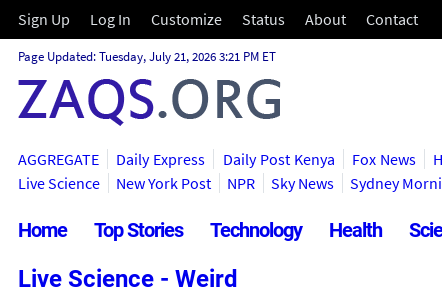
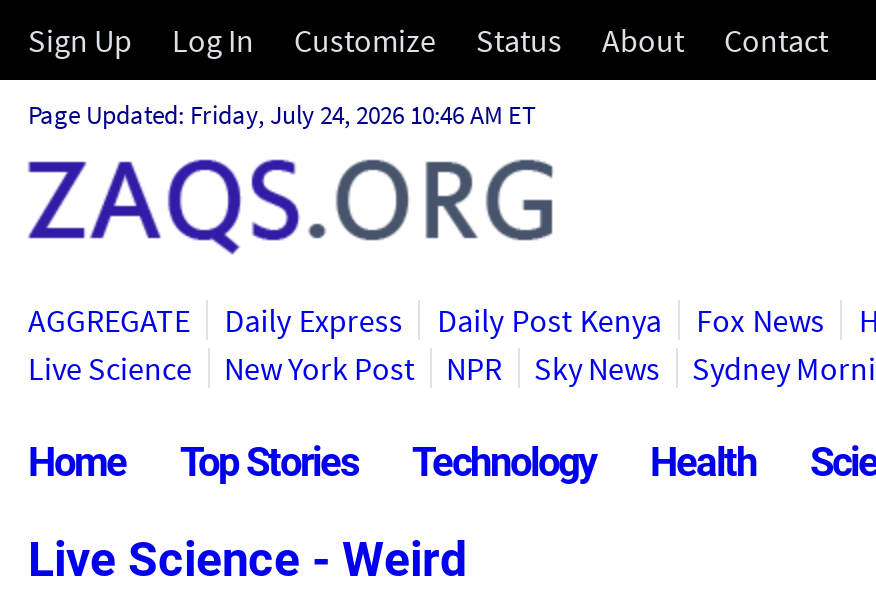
- Page Updated: Tuesday, July 21, 2026 3:21 PM ET
+ Page Updated: Friday, July 24, 2026 10:46 AM ET
